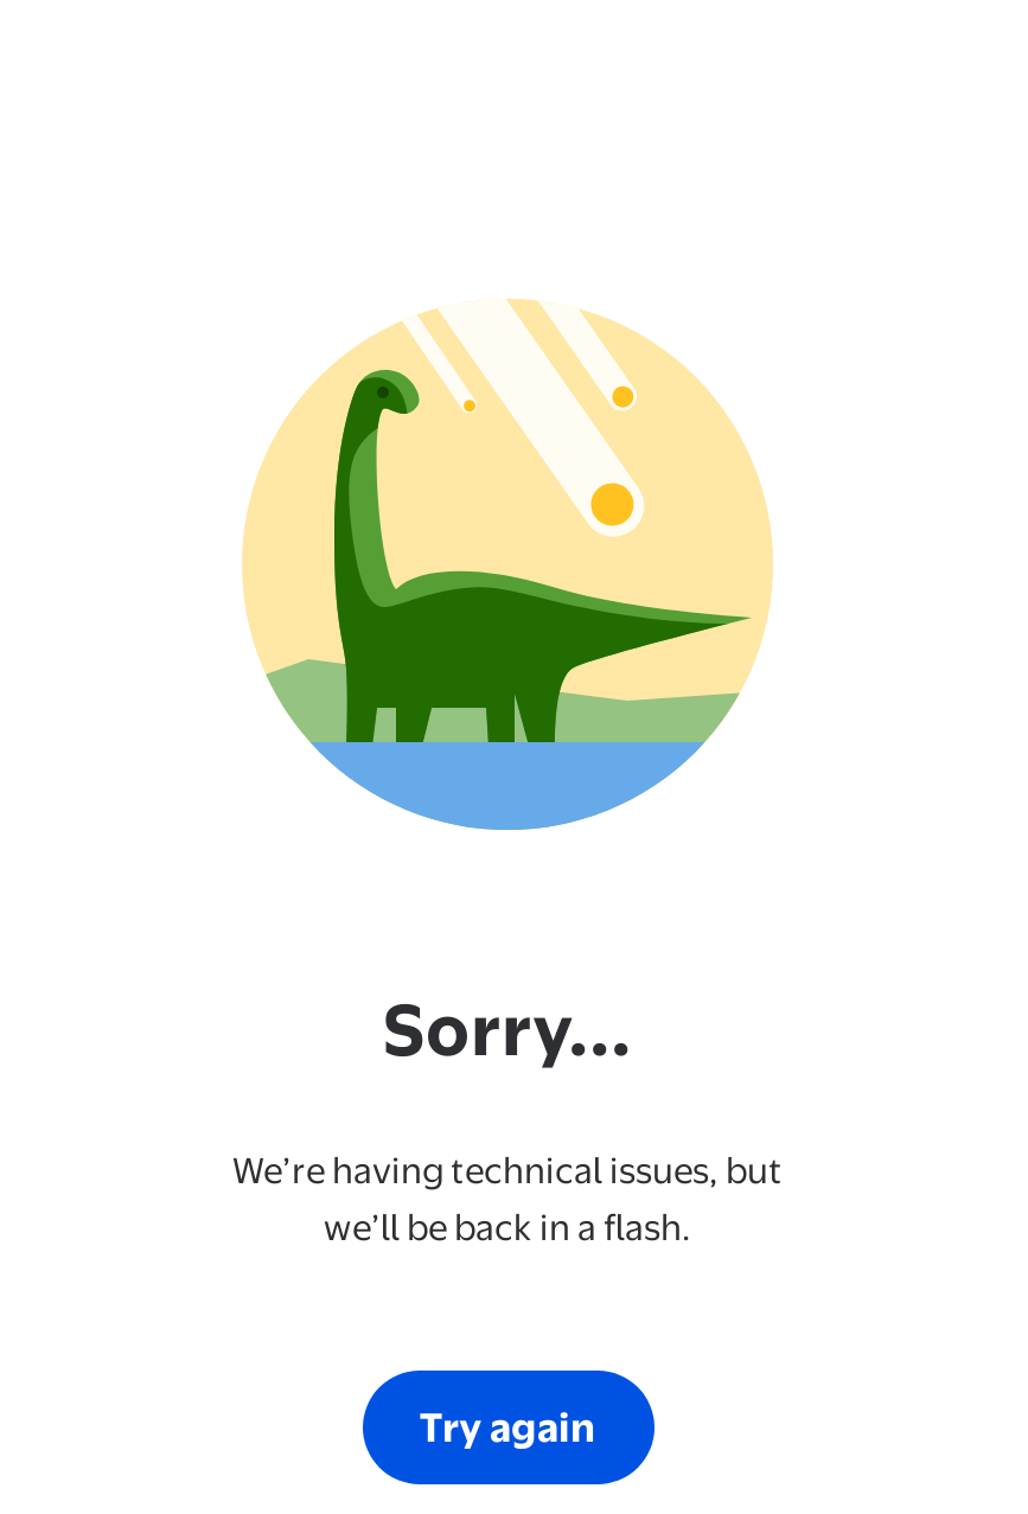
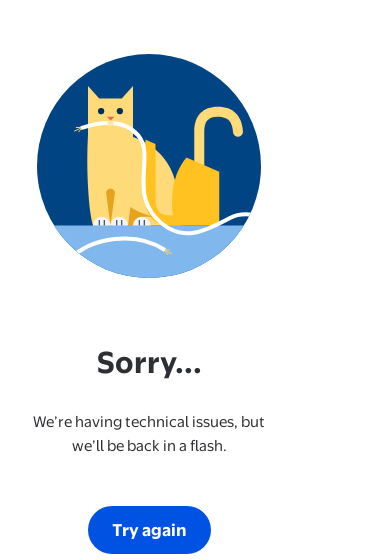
- [image]
+ [image]
